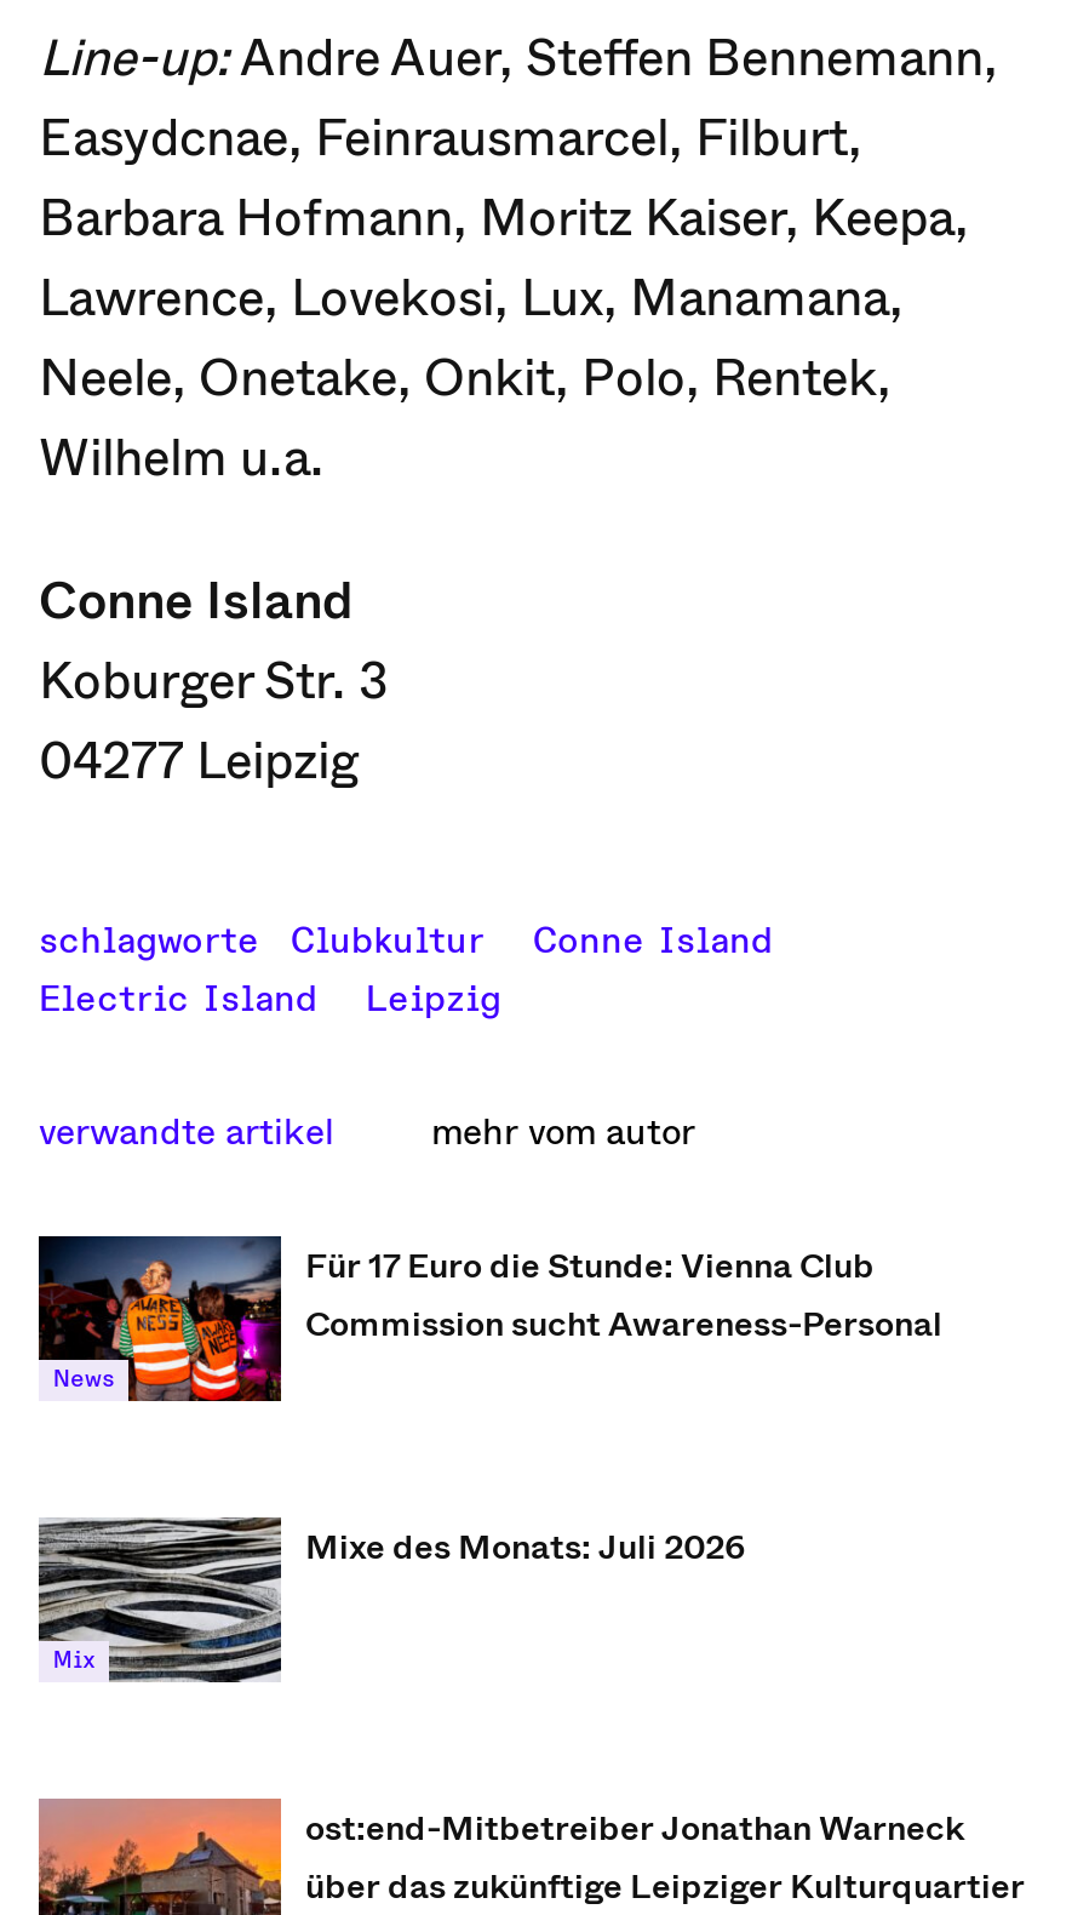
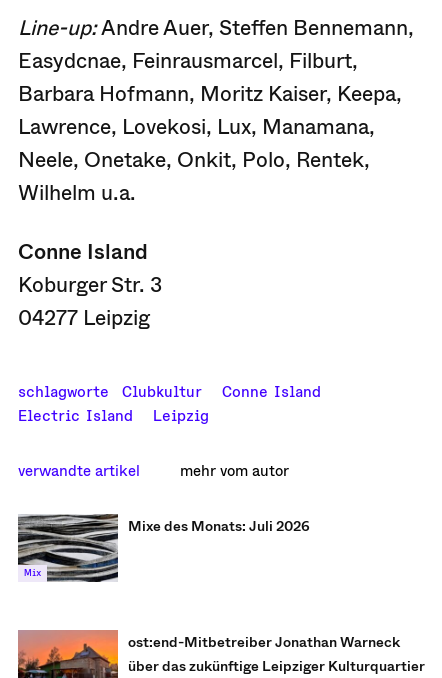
- [image]
- News

- Für 17 Euro die Stunde: Vienna Club
- Commission sucht Awareness-Personal
